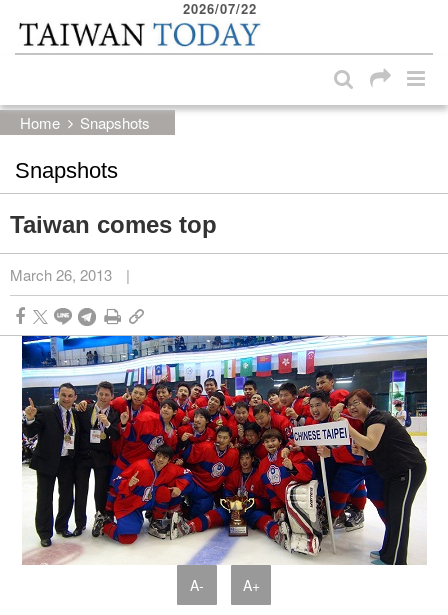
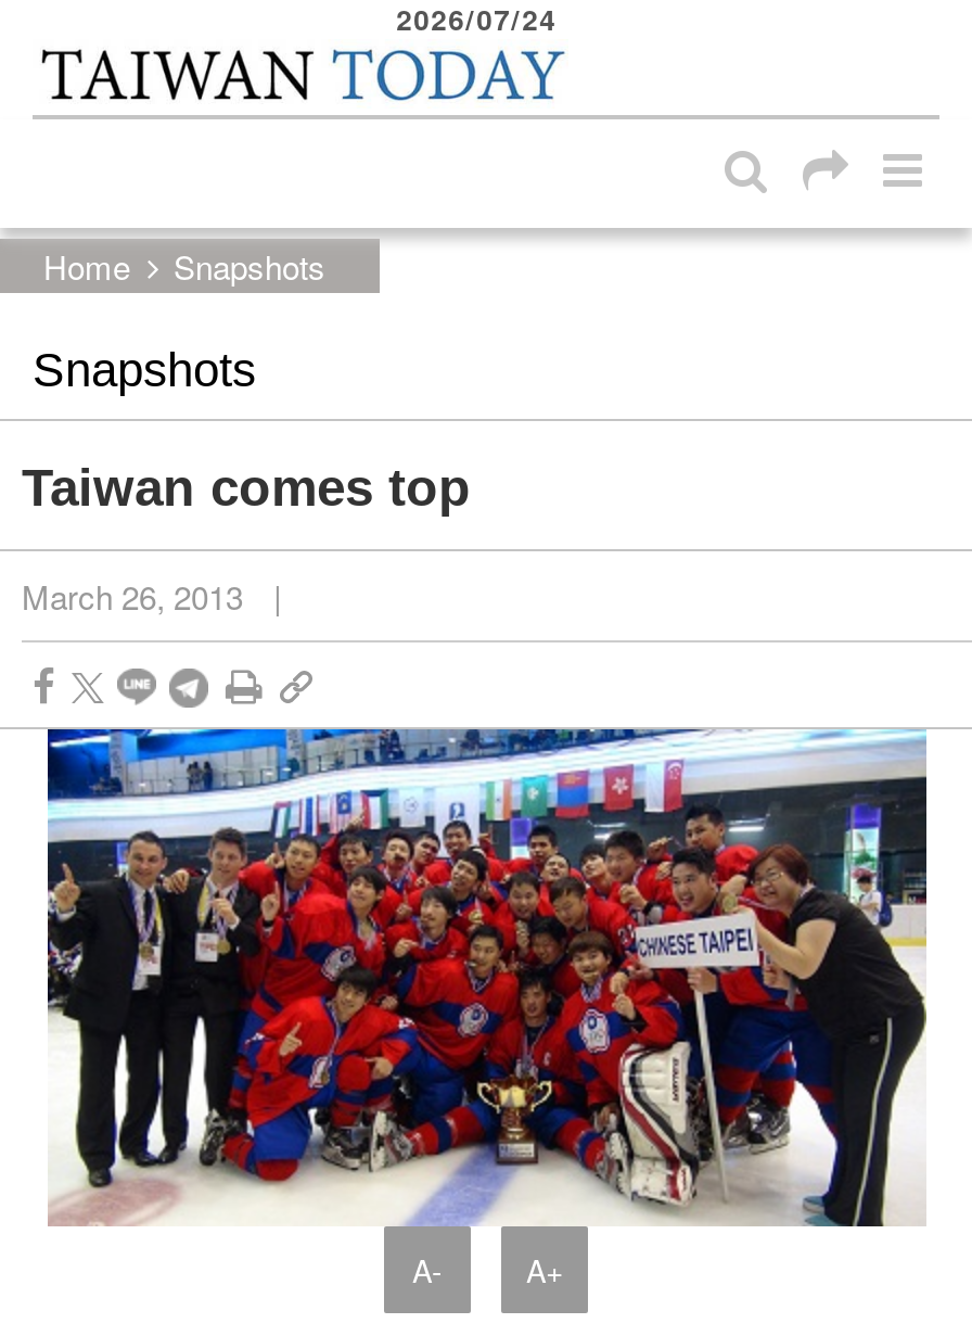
- 2026/07/22
+ 2026/07/24
